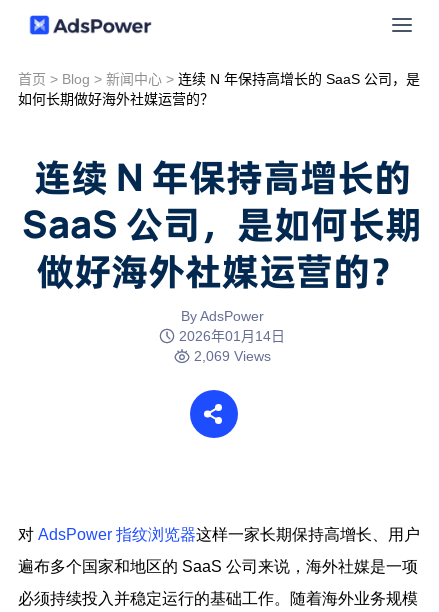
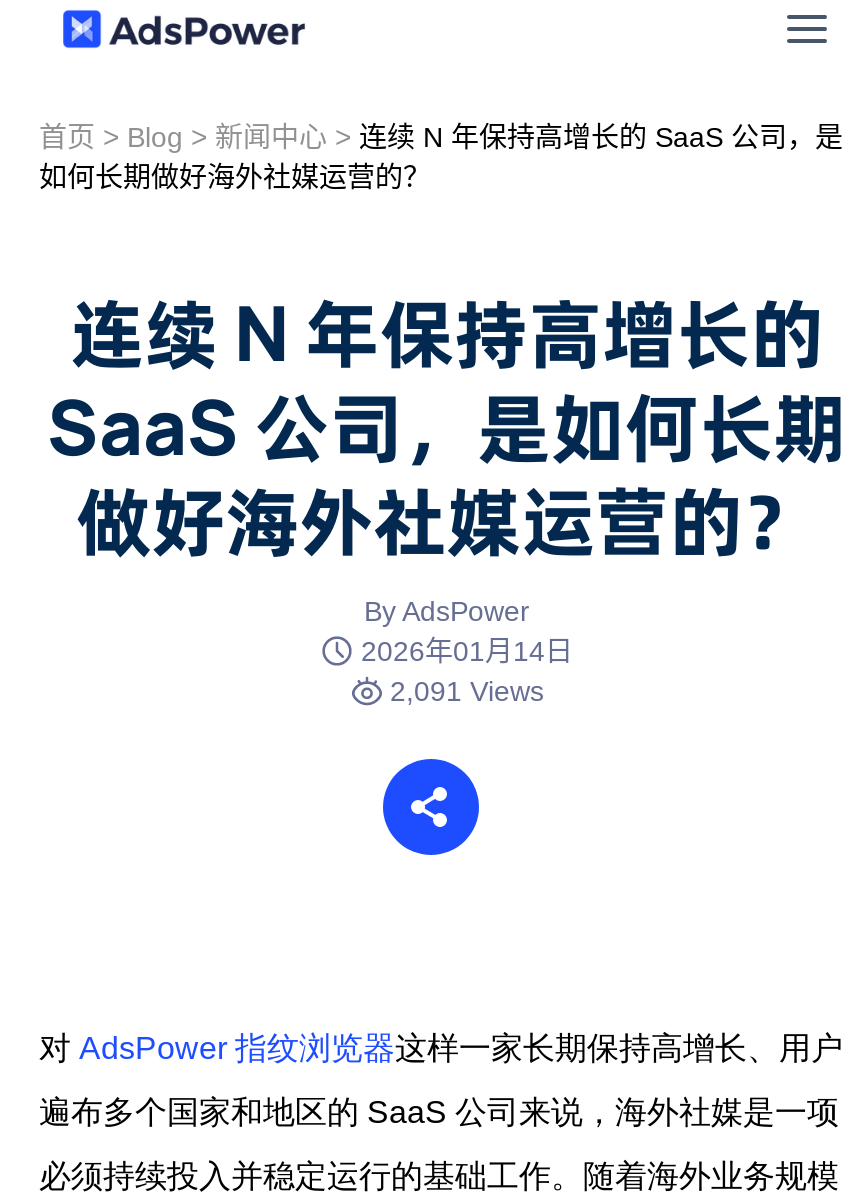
- 2,069 Views
+ 2,091 Views
